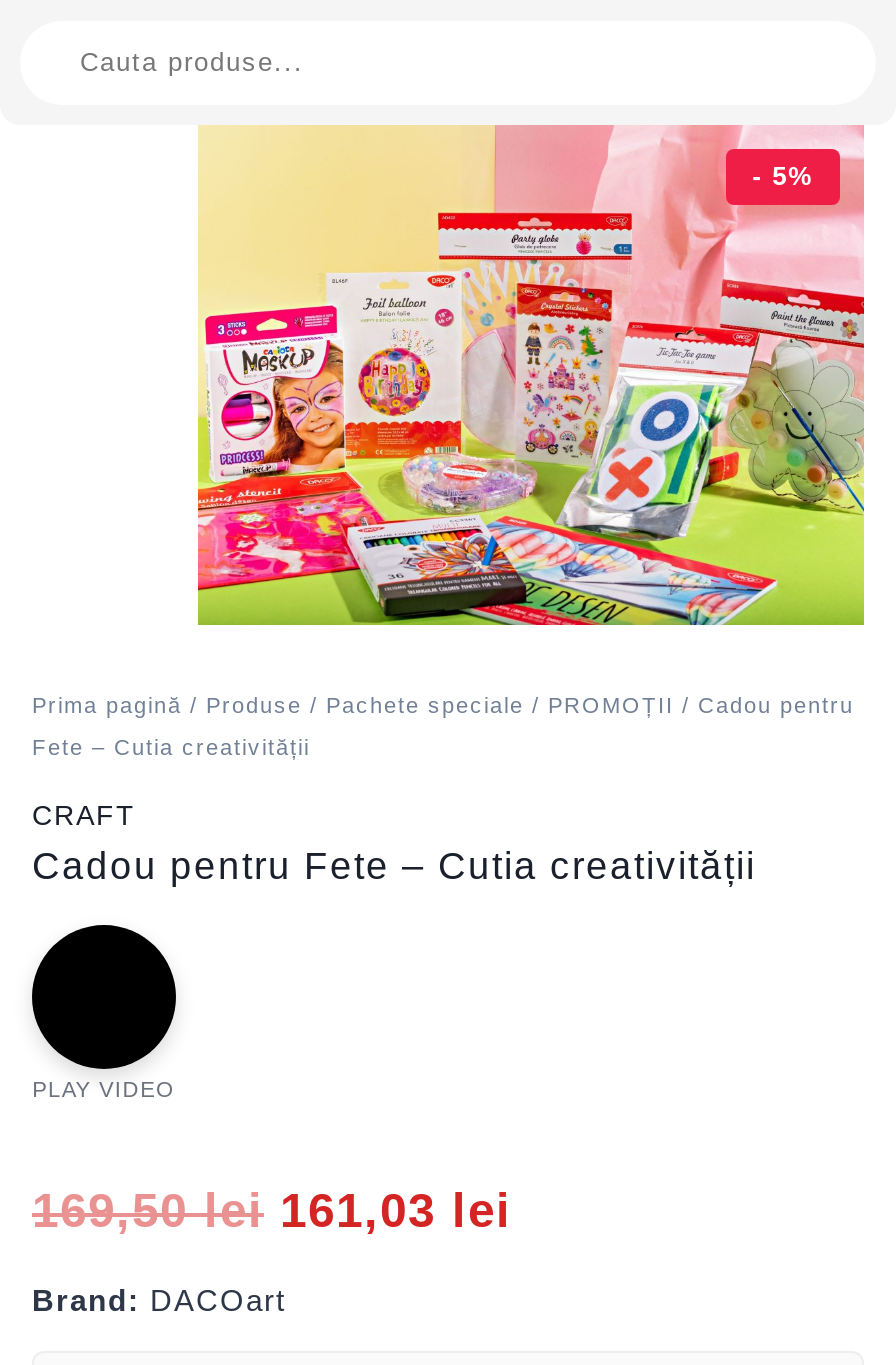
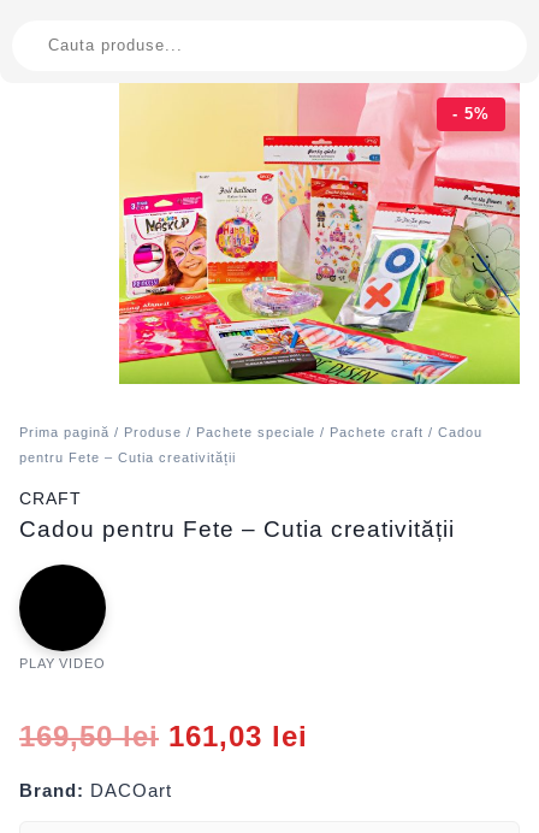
- Prima pagină / Produse / Pachete speciale / PROMOȚII / Cadou pentru
+ Prima pagină / Produse / Pachete speciale / Pachete craft / Cadou

- Fete – Cutia creativității
+ pentru Fete – Cutia creativității
